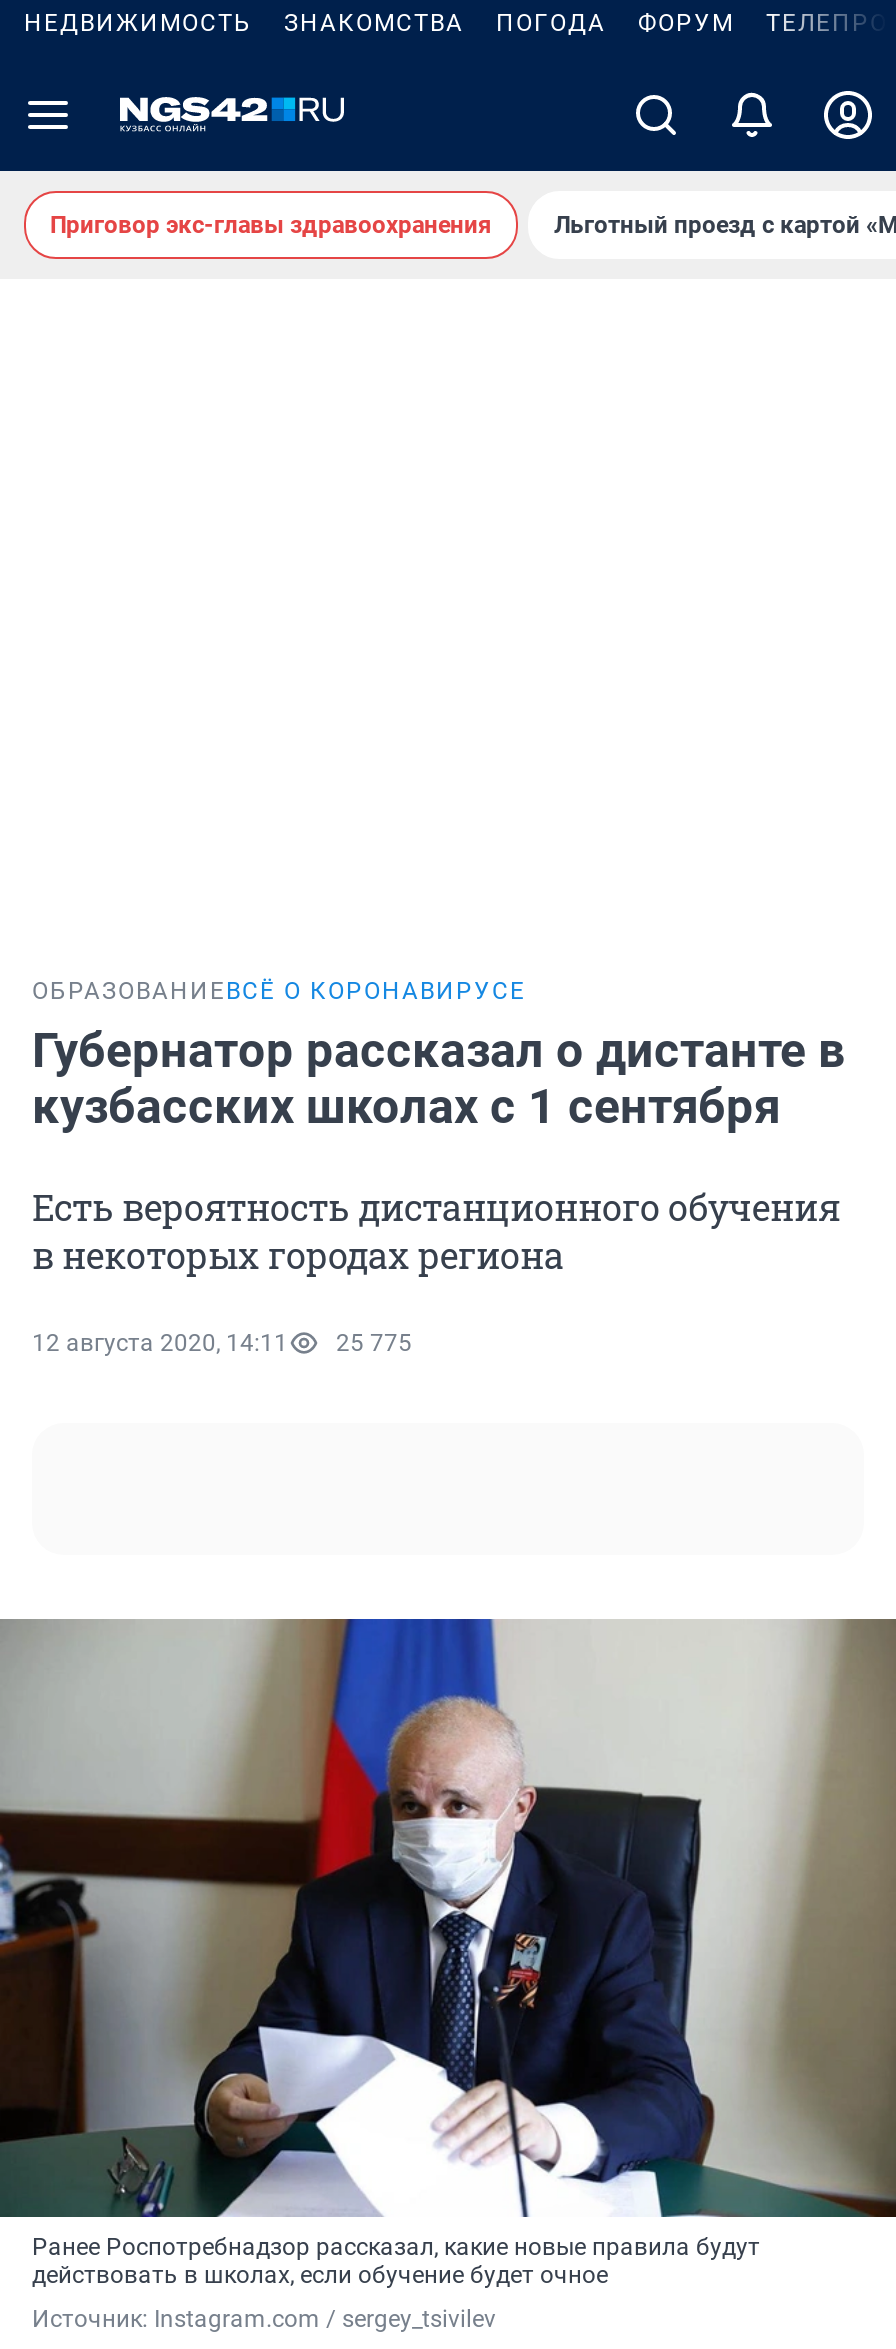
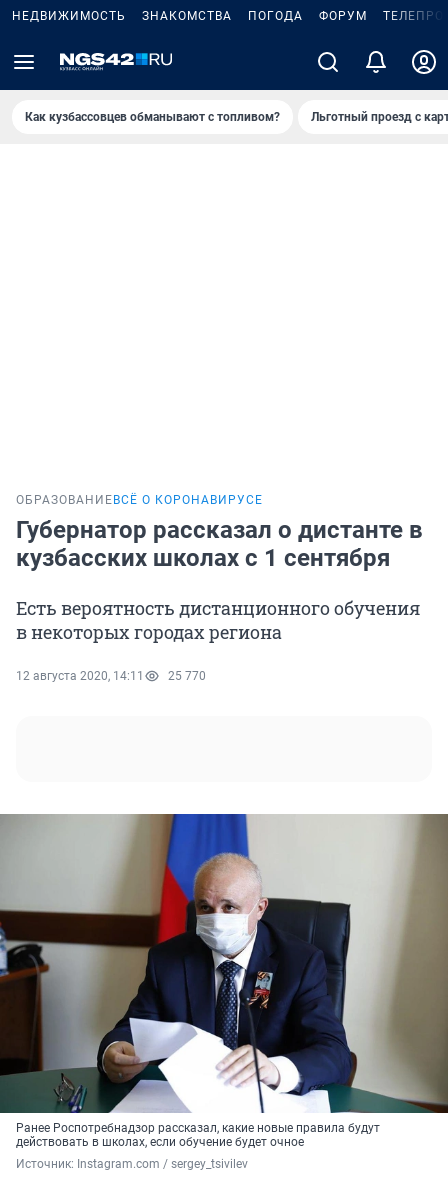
- Приговор экс-главы здравоохранения
+ Как кузбассовцев обманывают с топливом?

- 12 августа 2020, 14:11 25 775
+ 12 августа 2020, 14:11 25 770
